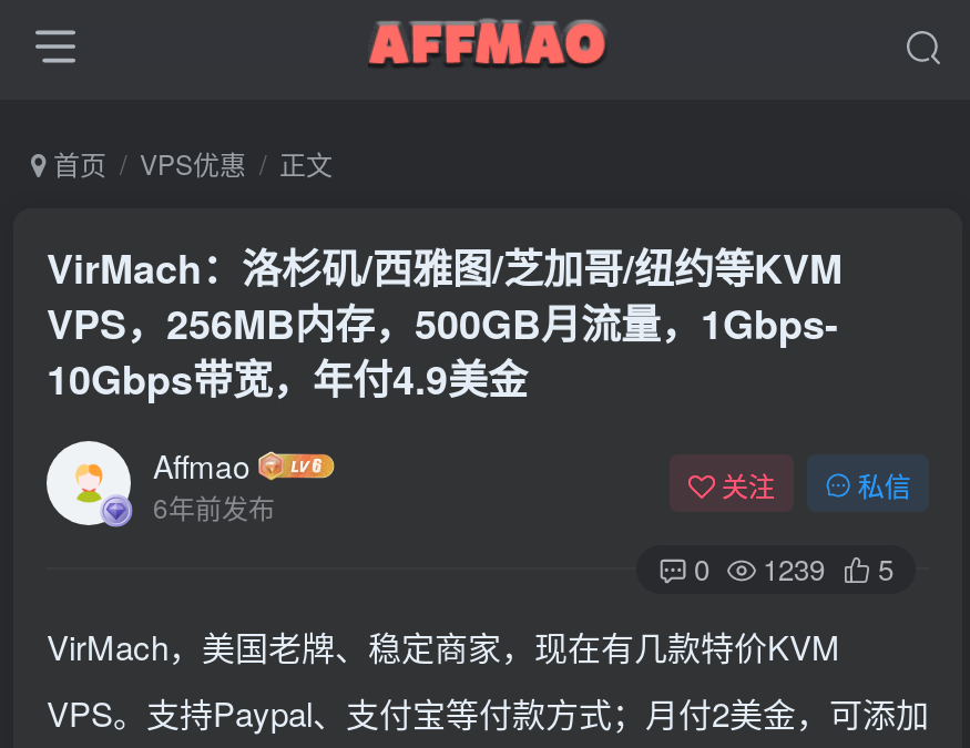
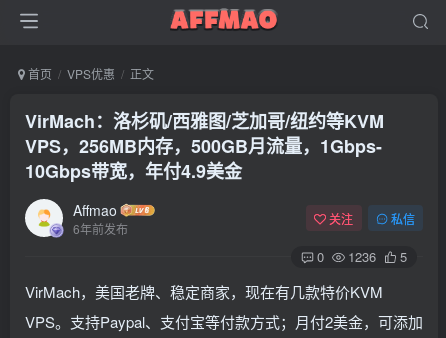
- 0 1239 5
+ 0 1236 5
